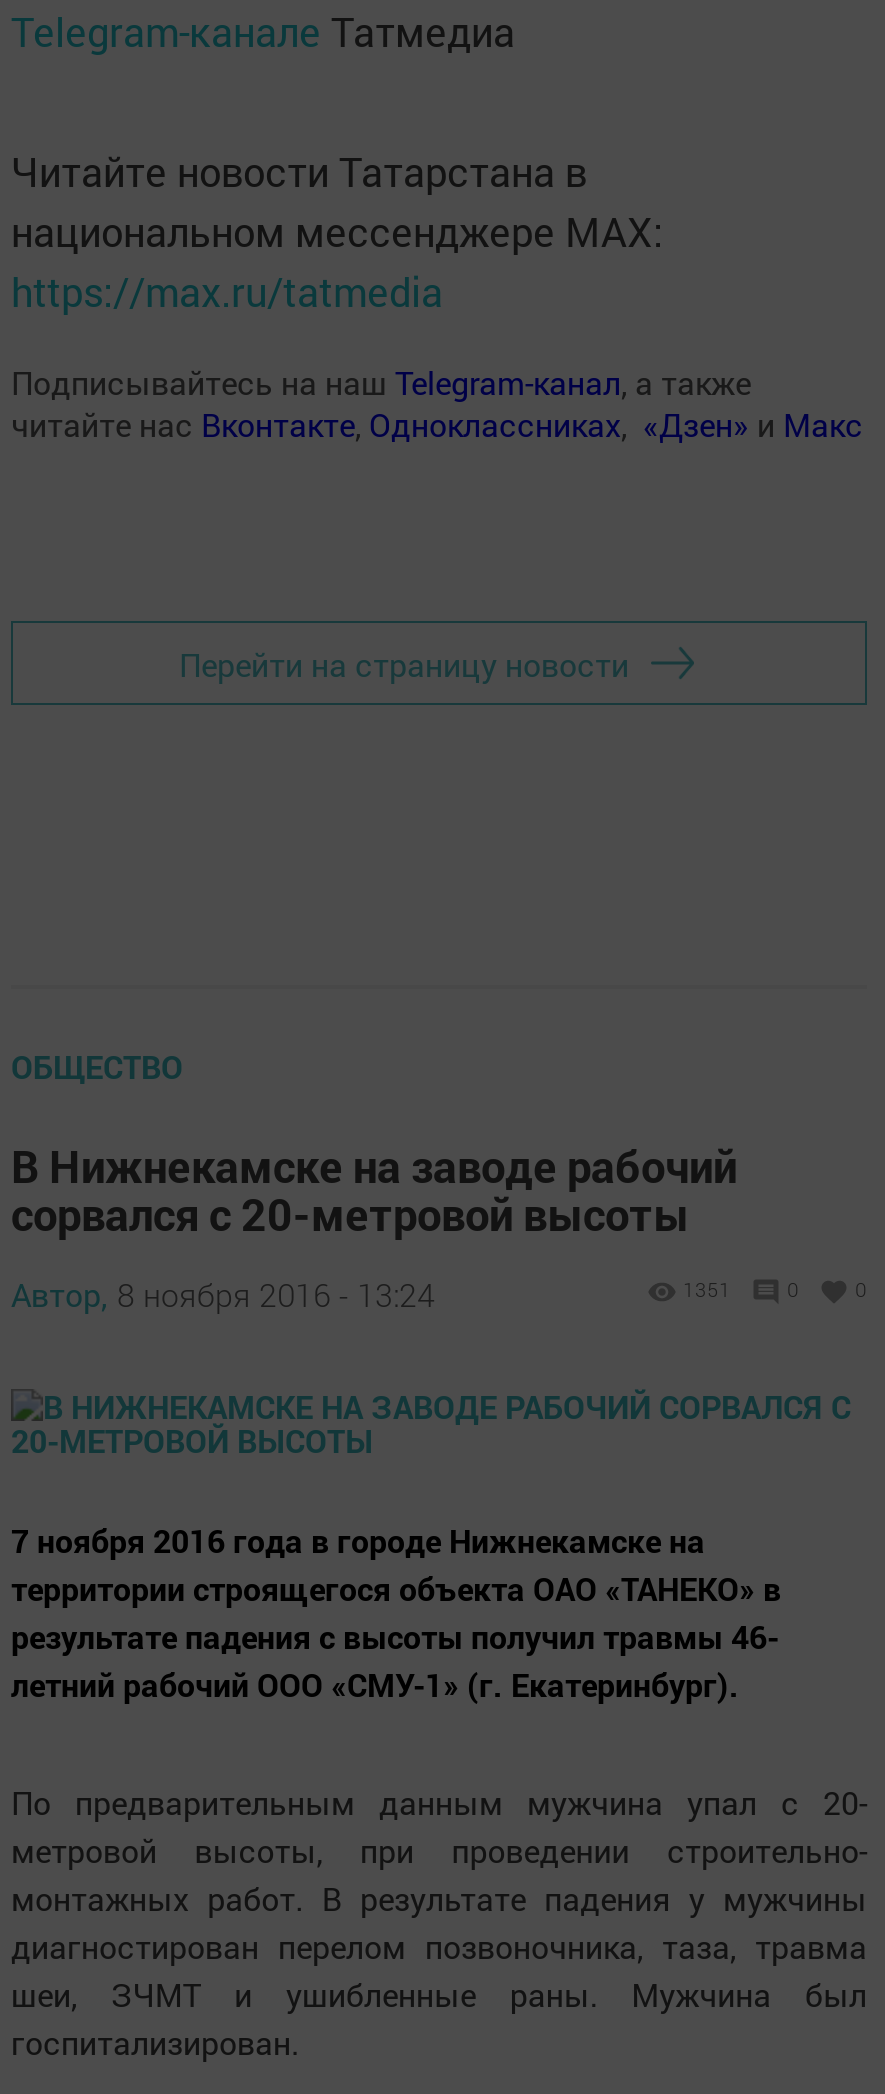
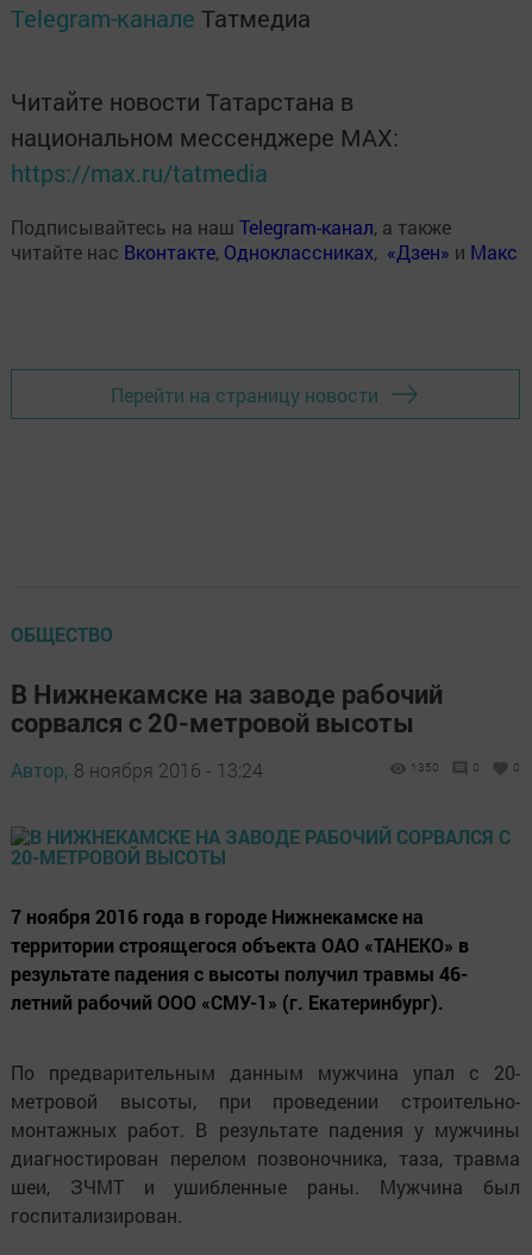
- 1351
+ 1350
